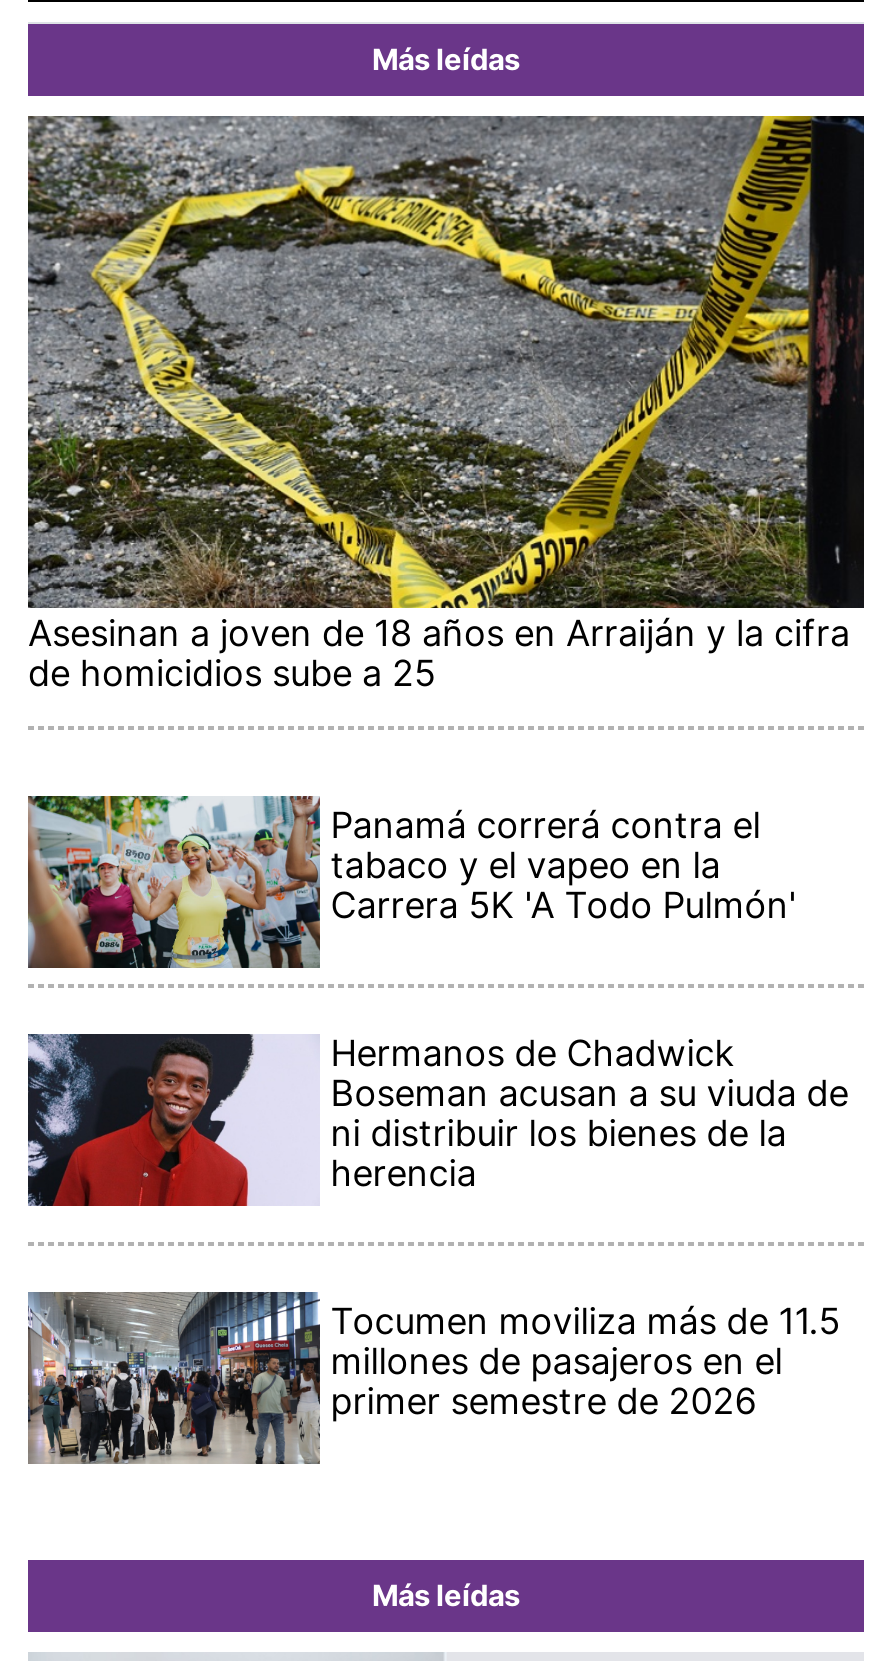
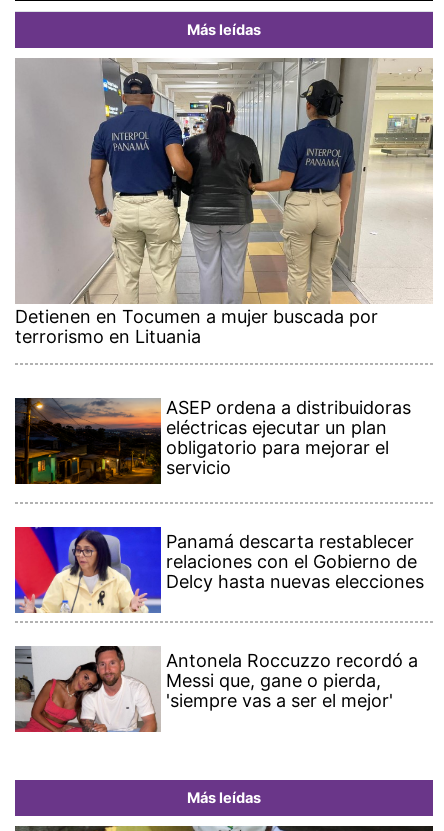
- [image]
- Asesinan a joven de 18 años en Arraiján y la cifra
- de homicidios sube a 25
+ [image]
+ Detienen en Tocumen a mujer buscada por
+ terrorismo en Lituania

- [image]
- Panamá correrá contra el
- tabaco y el vapeo en la
- Carrera 5K 'A Todo Pulmón'
+ [image]
+ ASEP ordena a distribuidoras
+ eléctricas ejecutar un plan
+ obligatorio para mejorar el
+ servicio

- [image]
- Hermanos de Chadwick
- Boseman acusan a su viuda de
- ni distribuir los bienes de la
- herencia
+ [image]
+ Panamá descarta restablecer
+ relaciones con el Gobierno de
+ Delcy hasta nuevas elecciones

- [image]
- Tocumen moviliza más de 11.5
- millones de pasajeros en el
- primer semestre de 2026
+ [image]
+ Antonela Roccuzzo recordó a
+ Messi que, gane o pierda,
+ 'siempre vas a ser el mejor'
